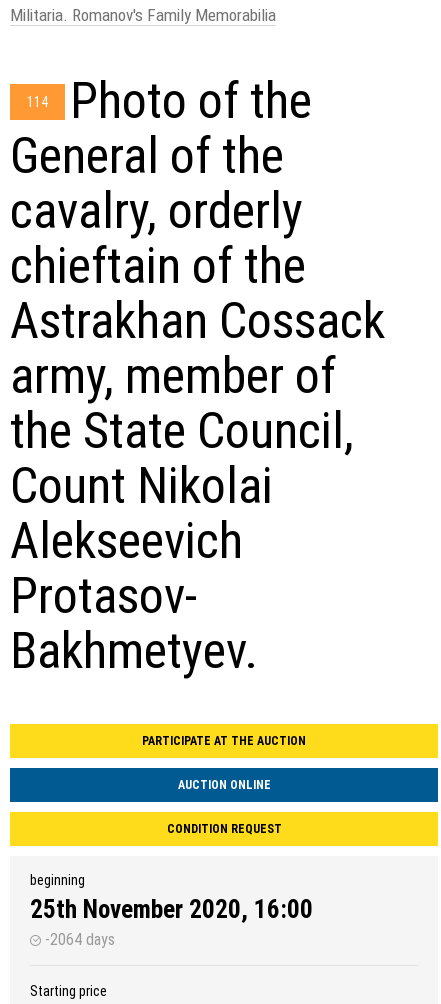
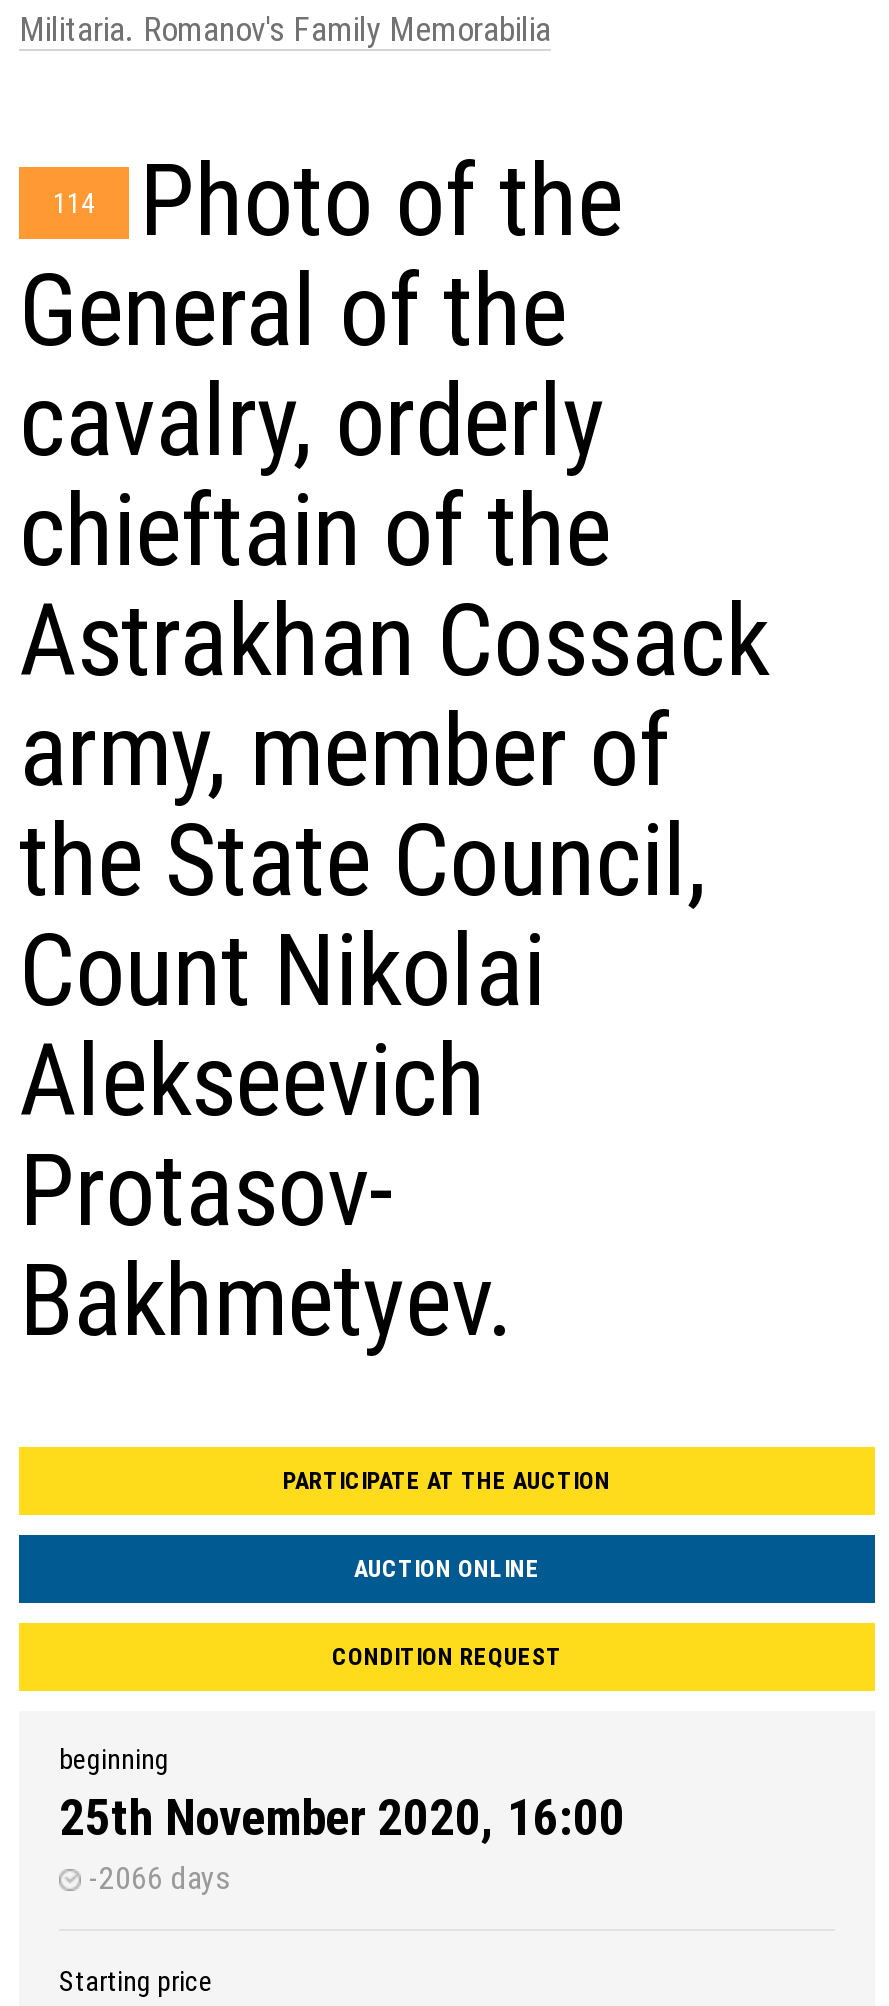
- -2064 days
+ -2066 days
